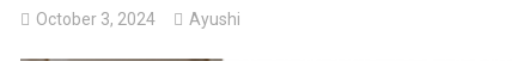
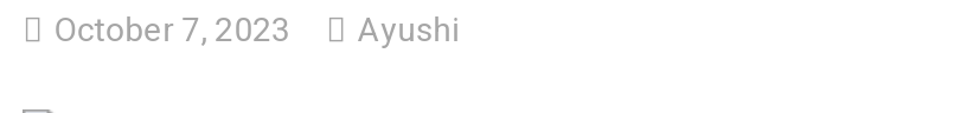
- October 3, 2024 Ayushi
+ October 7, 2023 Ayushi
